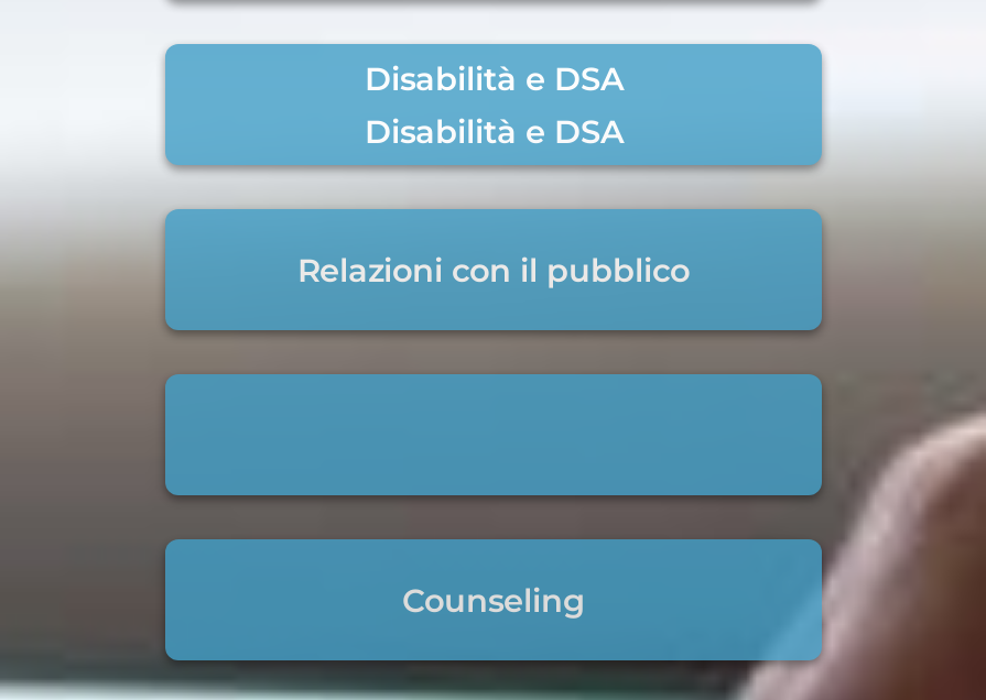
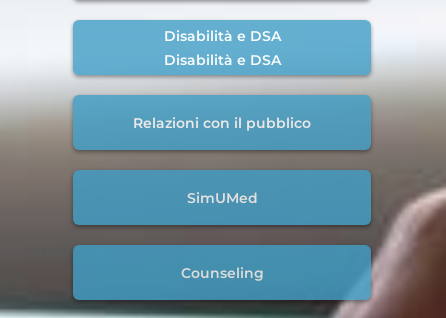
+ SimUMed
